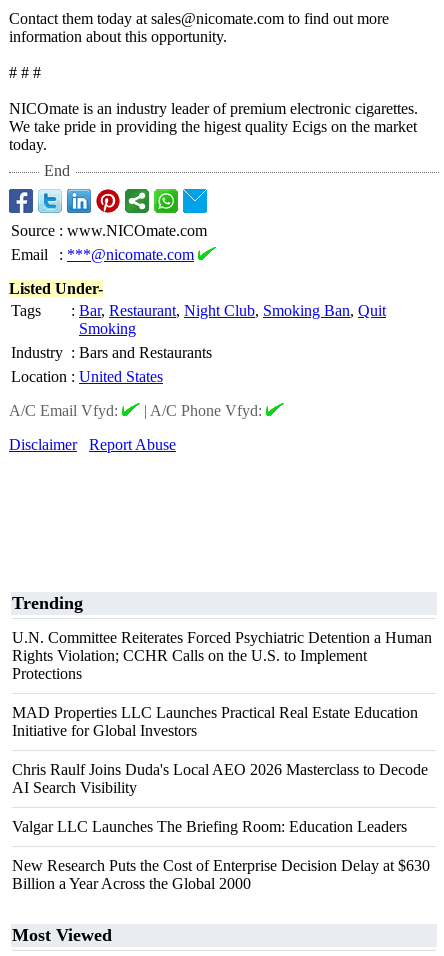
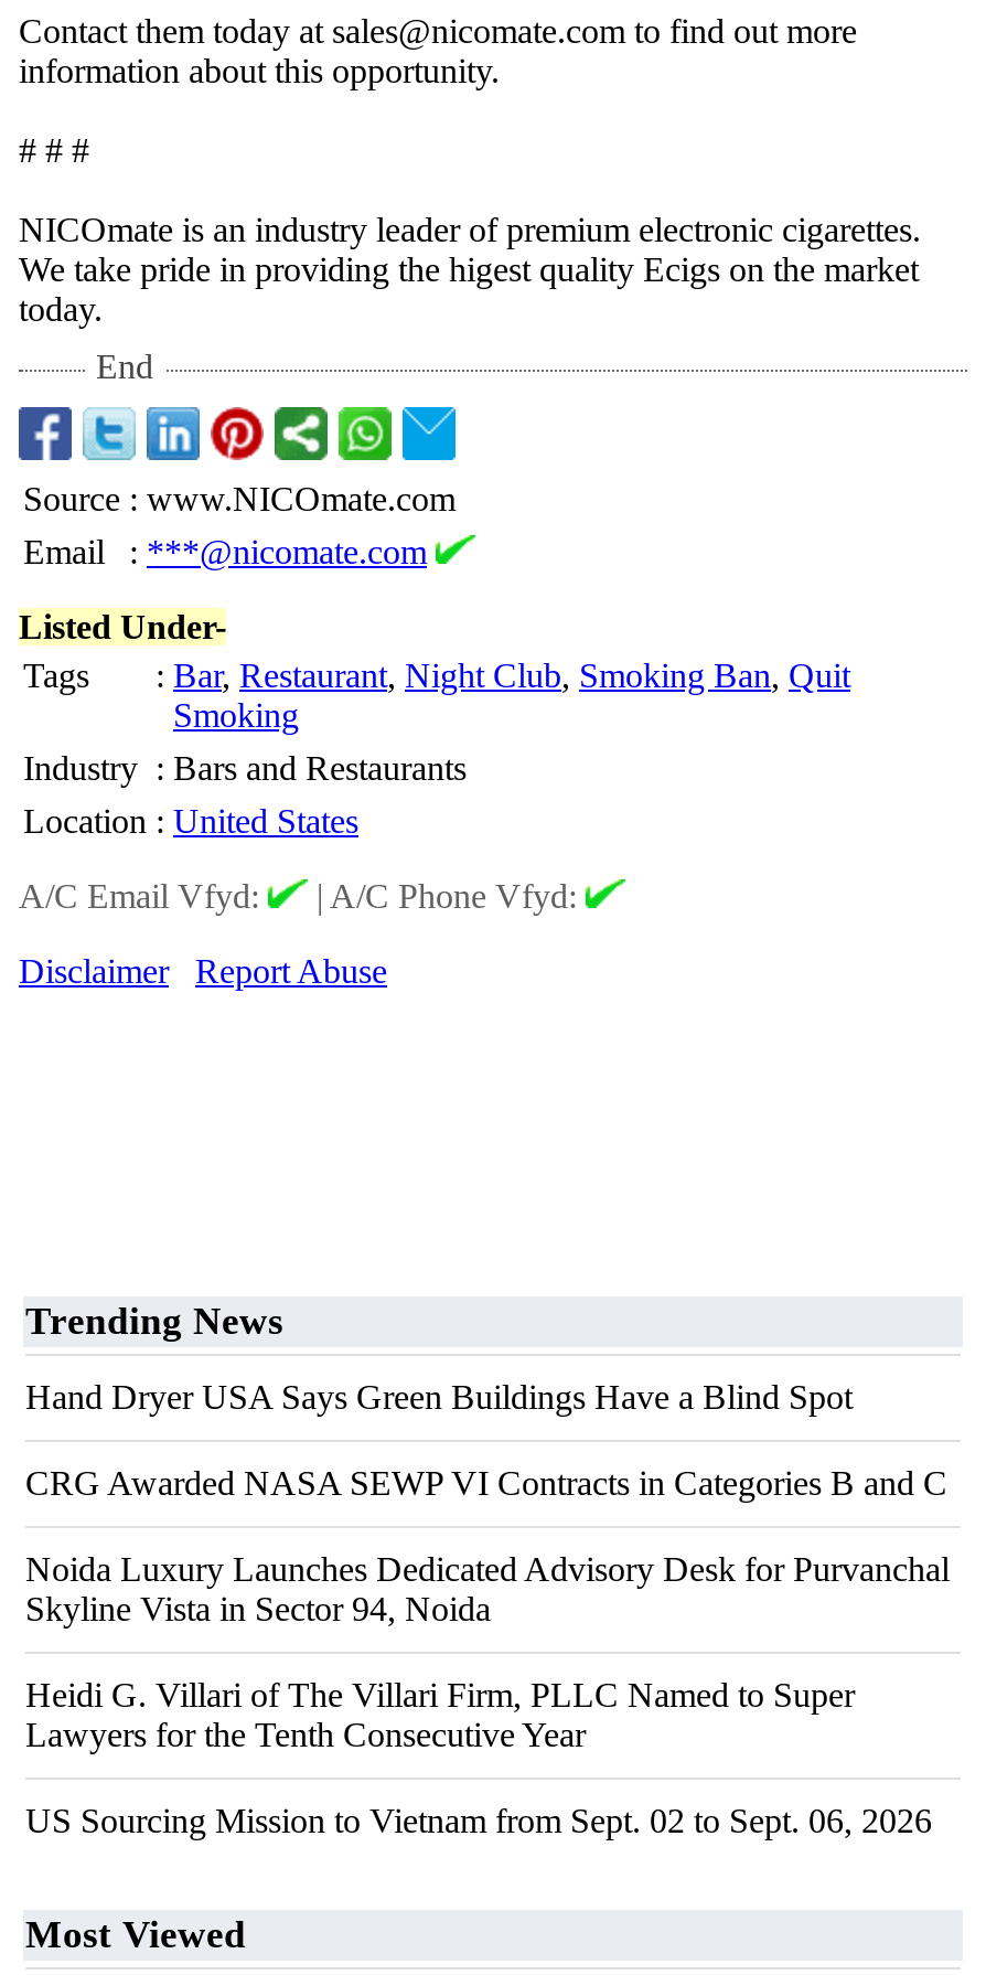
- Trending
+ Trending News

- U.N. Committee Reiterates Forced Psychiatric Detention a Human
- Rights Violation; CCHR Calls on the U.S. to Implement
- Protections
+ Hand Dryer USA Says Green Buildings Have a Blind Spot

- MAD Properties LLC Launches Practical Real Estate Education
- Initiative for Global Investors
+ CRG Awarded NASA SEWP VI Contracts in Categories B and C

- Chris Raulf Joins Duda's Local AEO 2026 Masterclass to Decode
- AI Search Visibility
+ Noida Luxury Launches Dedicated Advisory Desk for Purvanchal
+ Skyline Vista in Sector 94, Noida

- Valgar LLC Launches The Briefing Room: Education Leaders
+ Heidi G. Villari of The Villari Firm, PLLC Named to Super
+ Lawyers for the Tenth Consecutive Year

- New Research Puts the Cost of Enterprise Decision Delay at $630
- Billion a Year Across the Global 2000
+ US Sourcing Mission to Vietnam from Sept. 02 to Sept. 06, 2026
